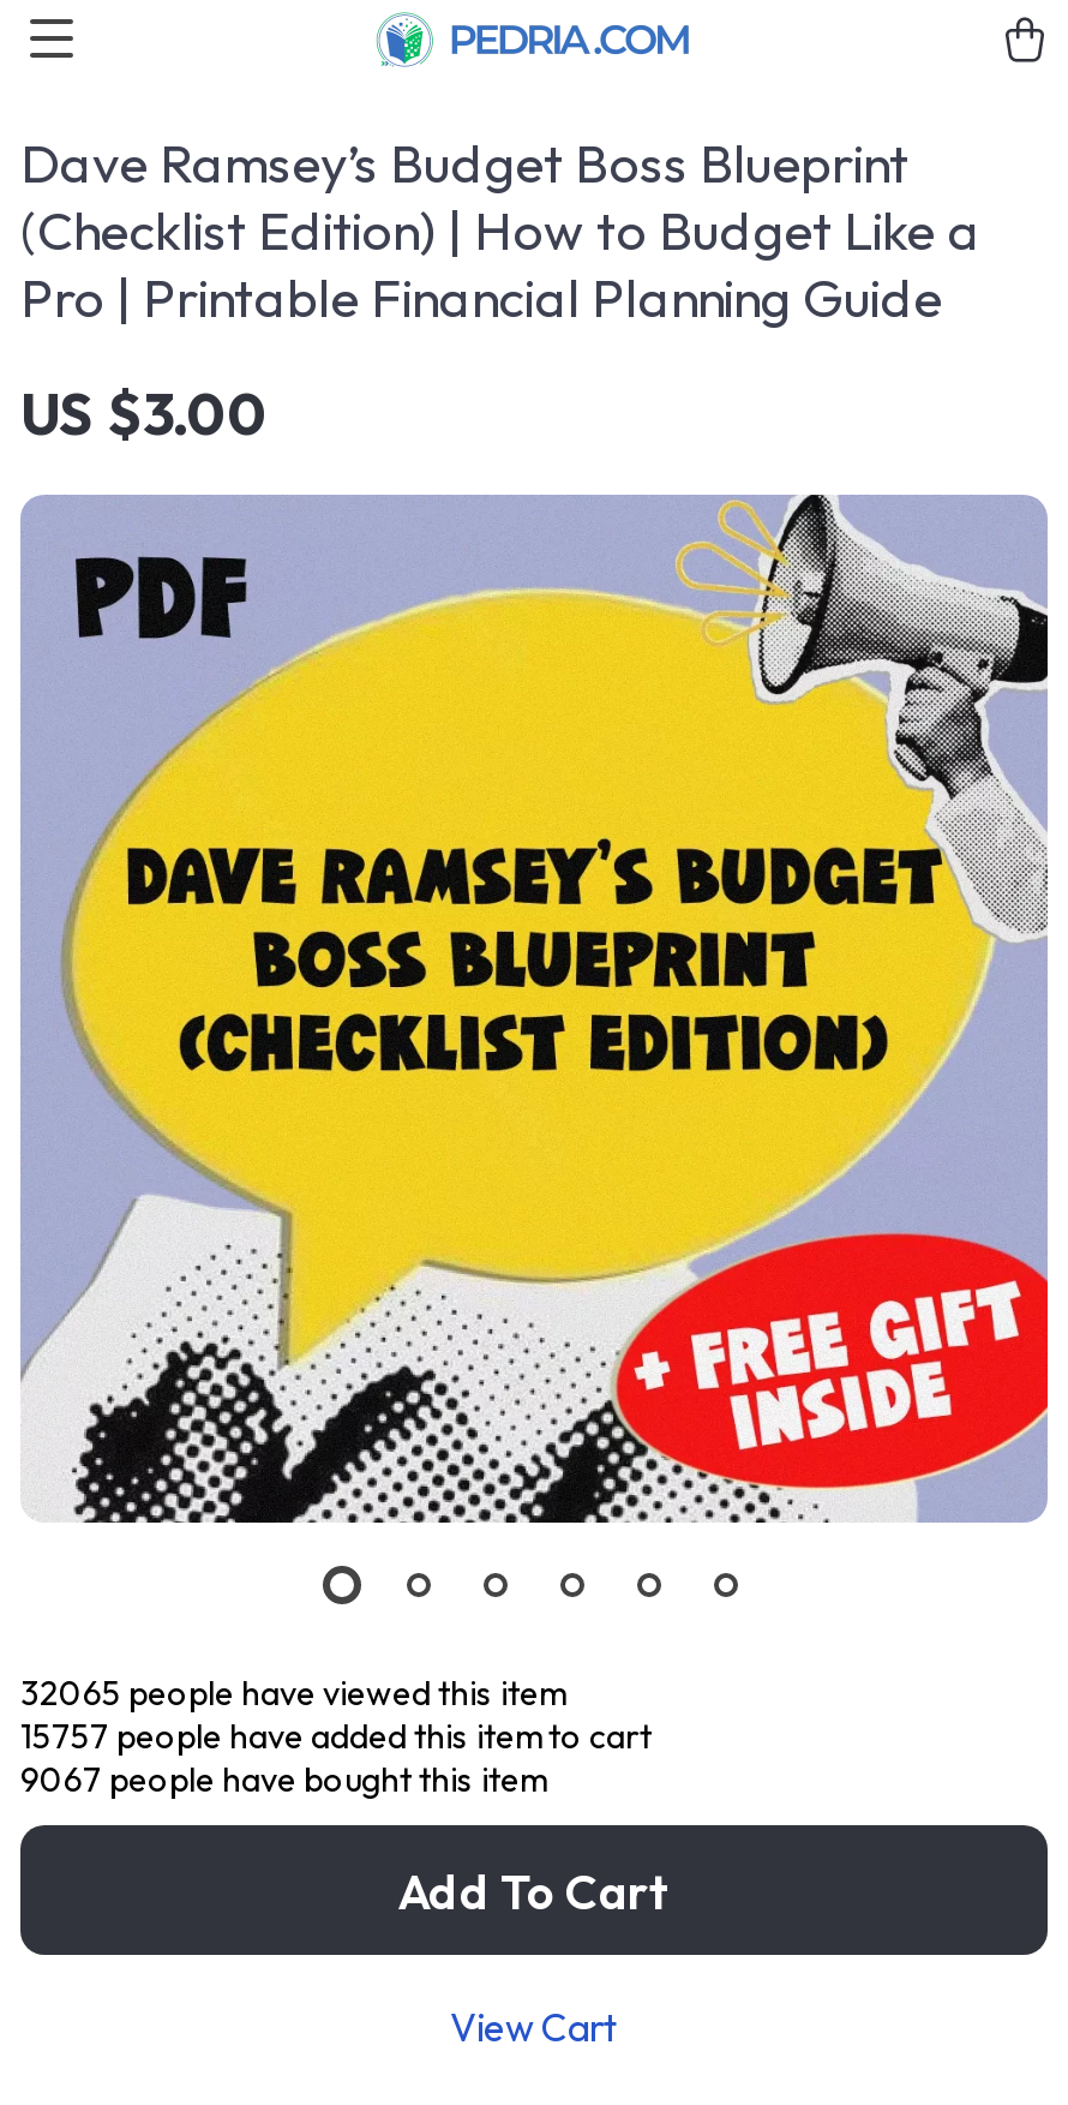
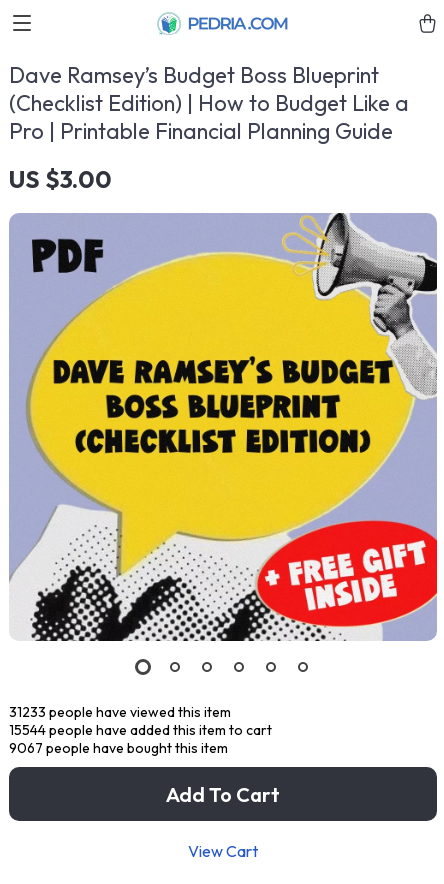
- 32065 people have viewed this item
+ 31233 people have viewed this item

- 15757 people have added this item to cart
+ 15544 people have added this item to cart
